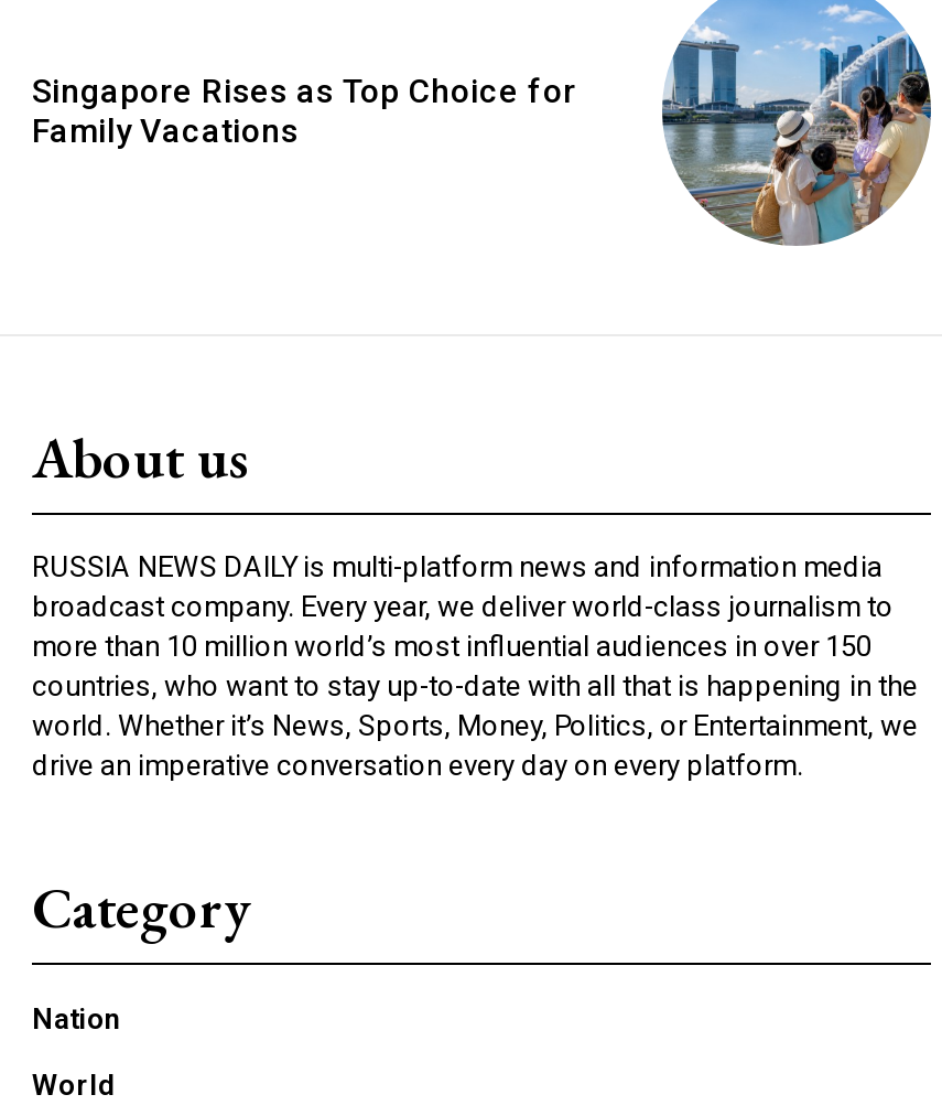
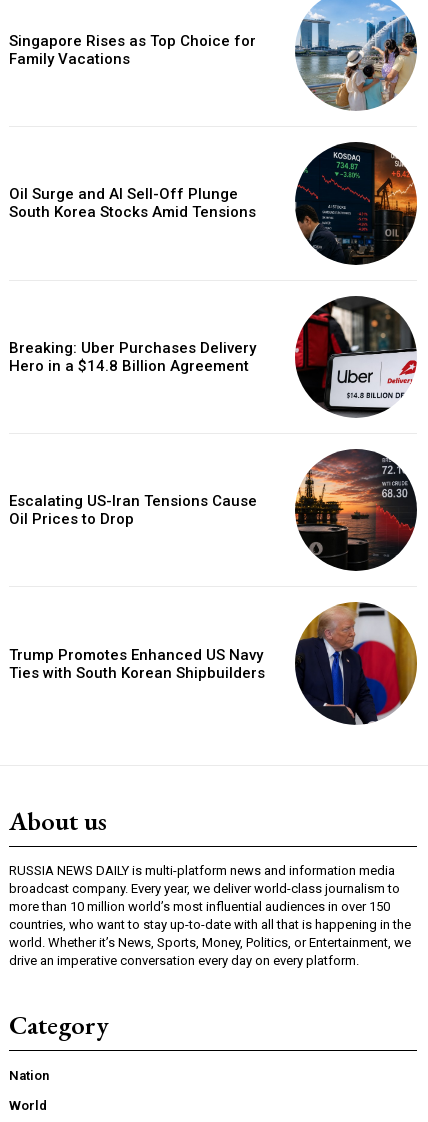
+ [image]
+ Oil Surge and AI Sell-Off Plunge
+ South Korea Stocks Amid Tensions

+ [image]
+ Breaking: Uber Purchases Delivery
+ Hero in a $14.8 Billion Agreement

+ [image]
+ Escalating US-Iran Tensions Cause
+ Oil Prices to Drop

+ [image]
+ Trump Promotes Enhanced US Navy
+ Ties with South Korean Shipbuilders
